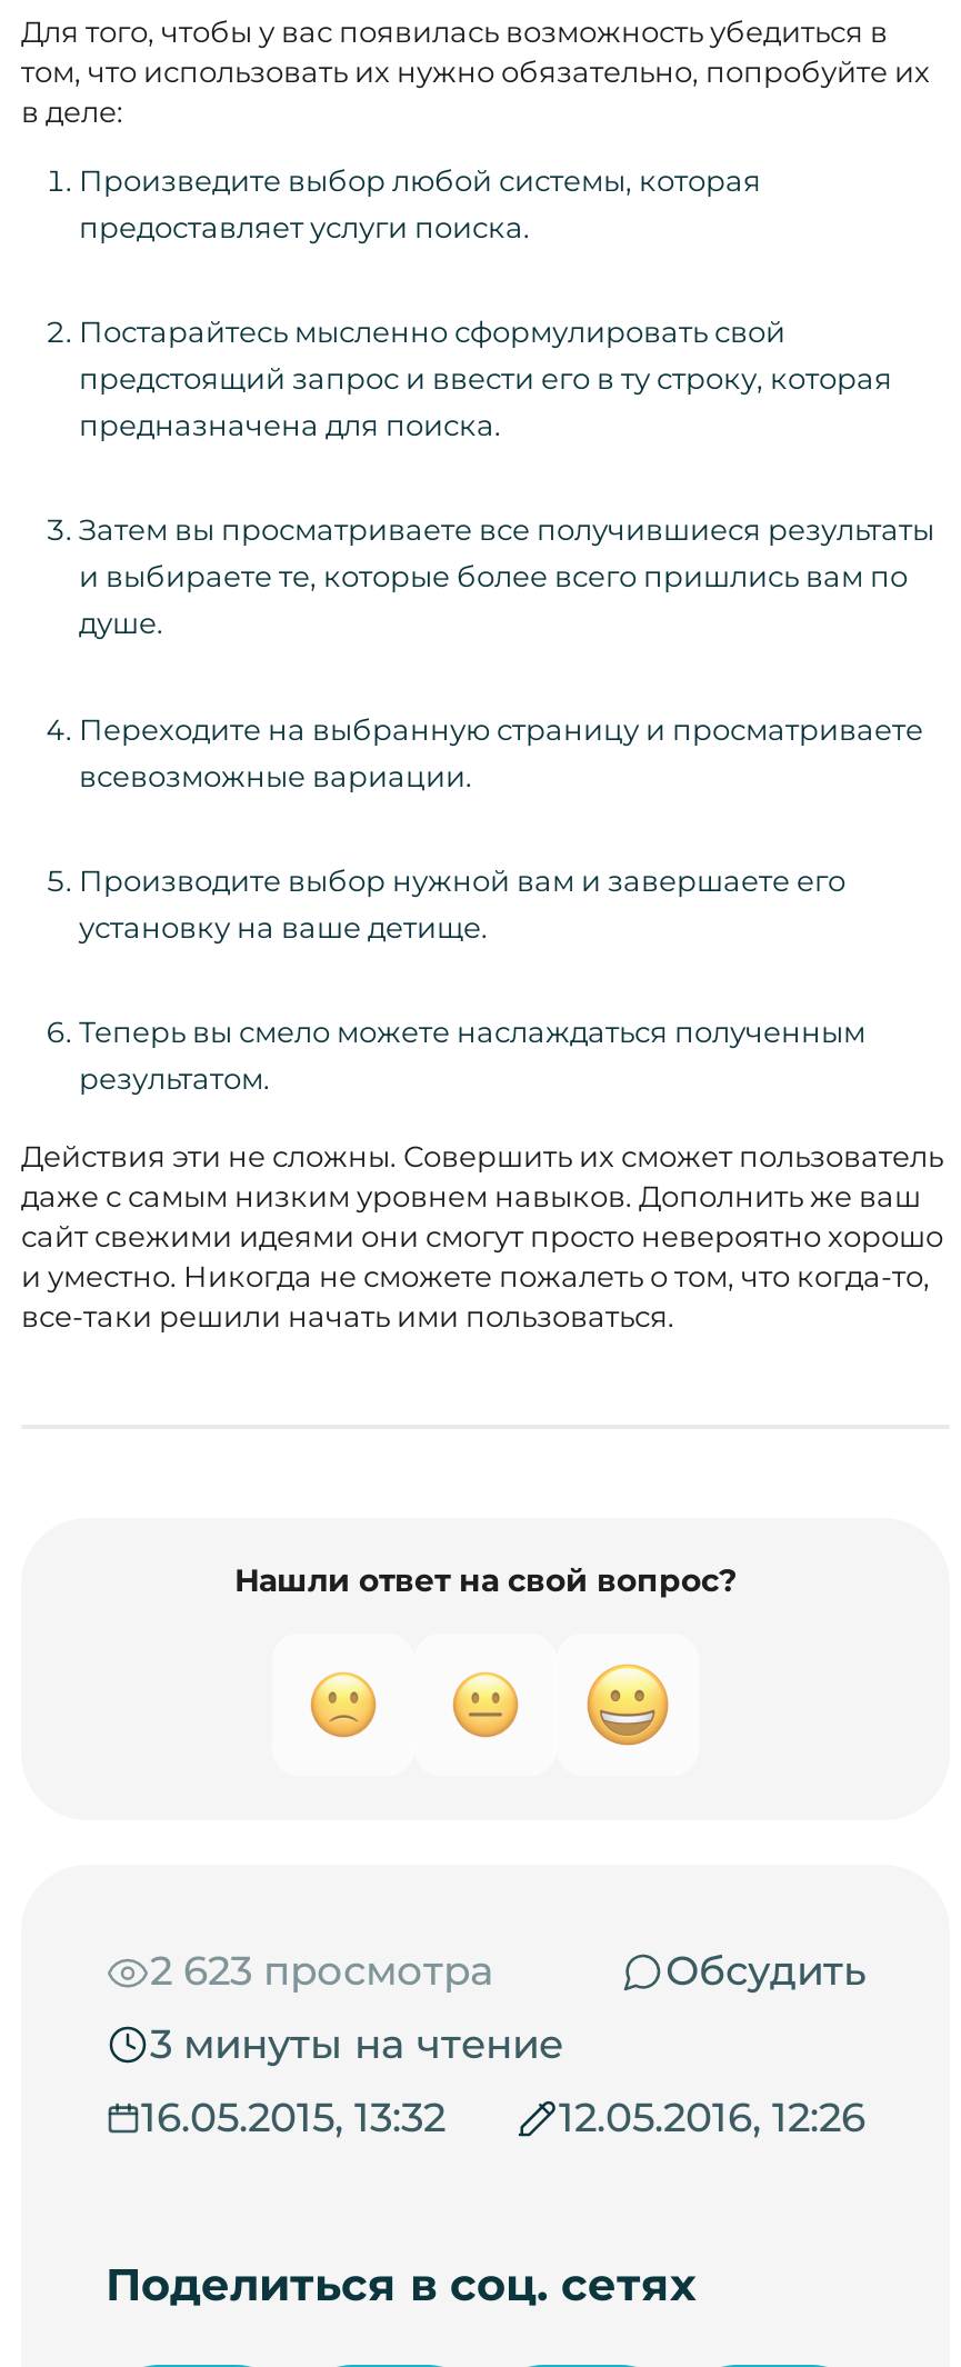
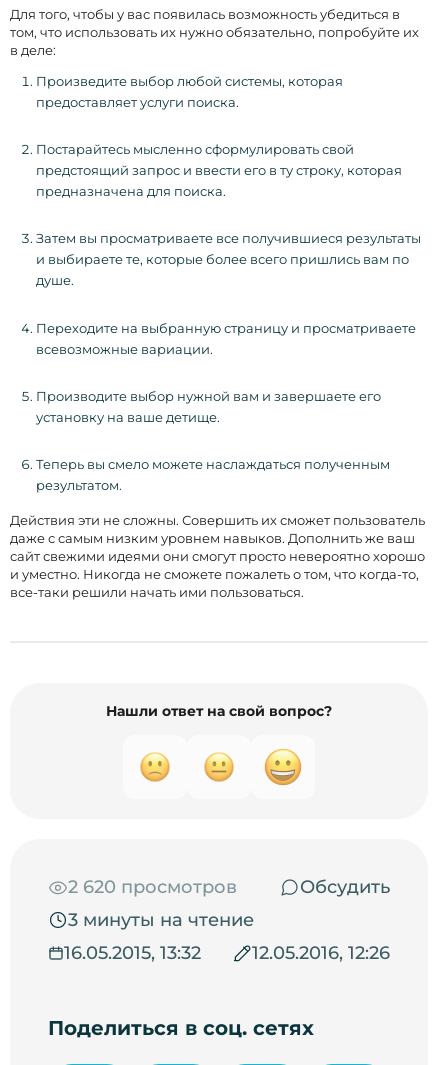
- 2 623 просмотра
+ 2 620 просмотров
